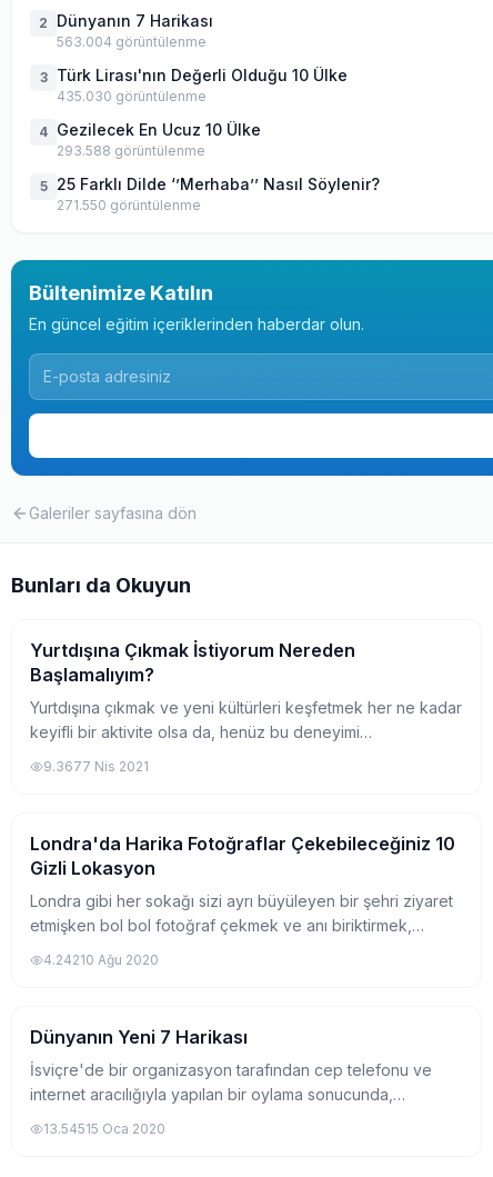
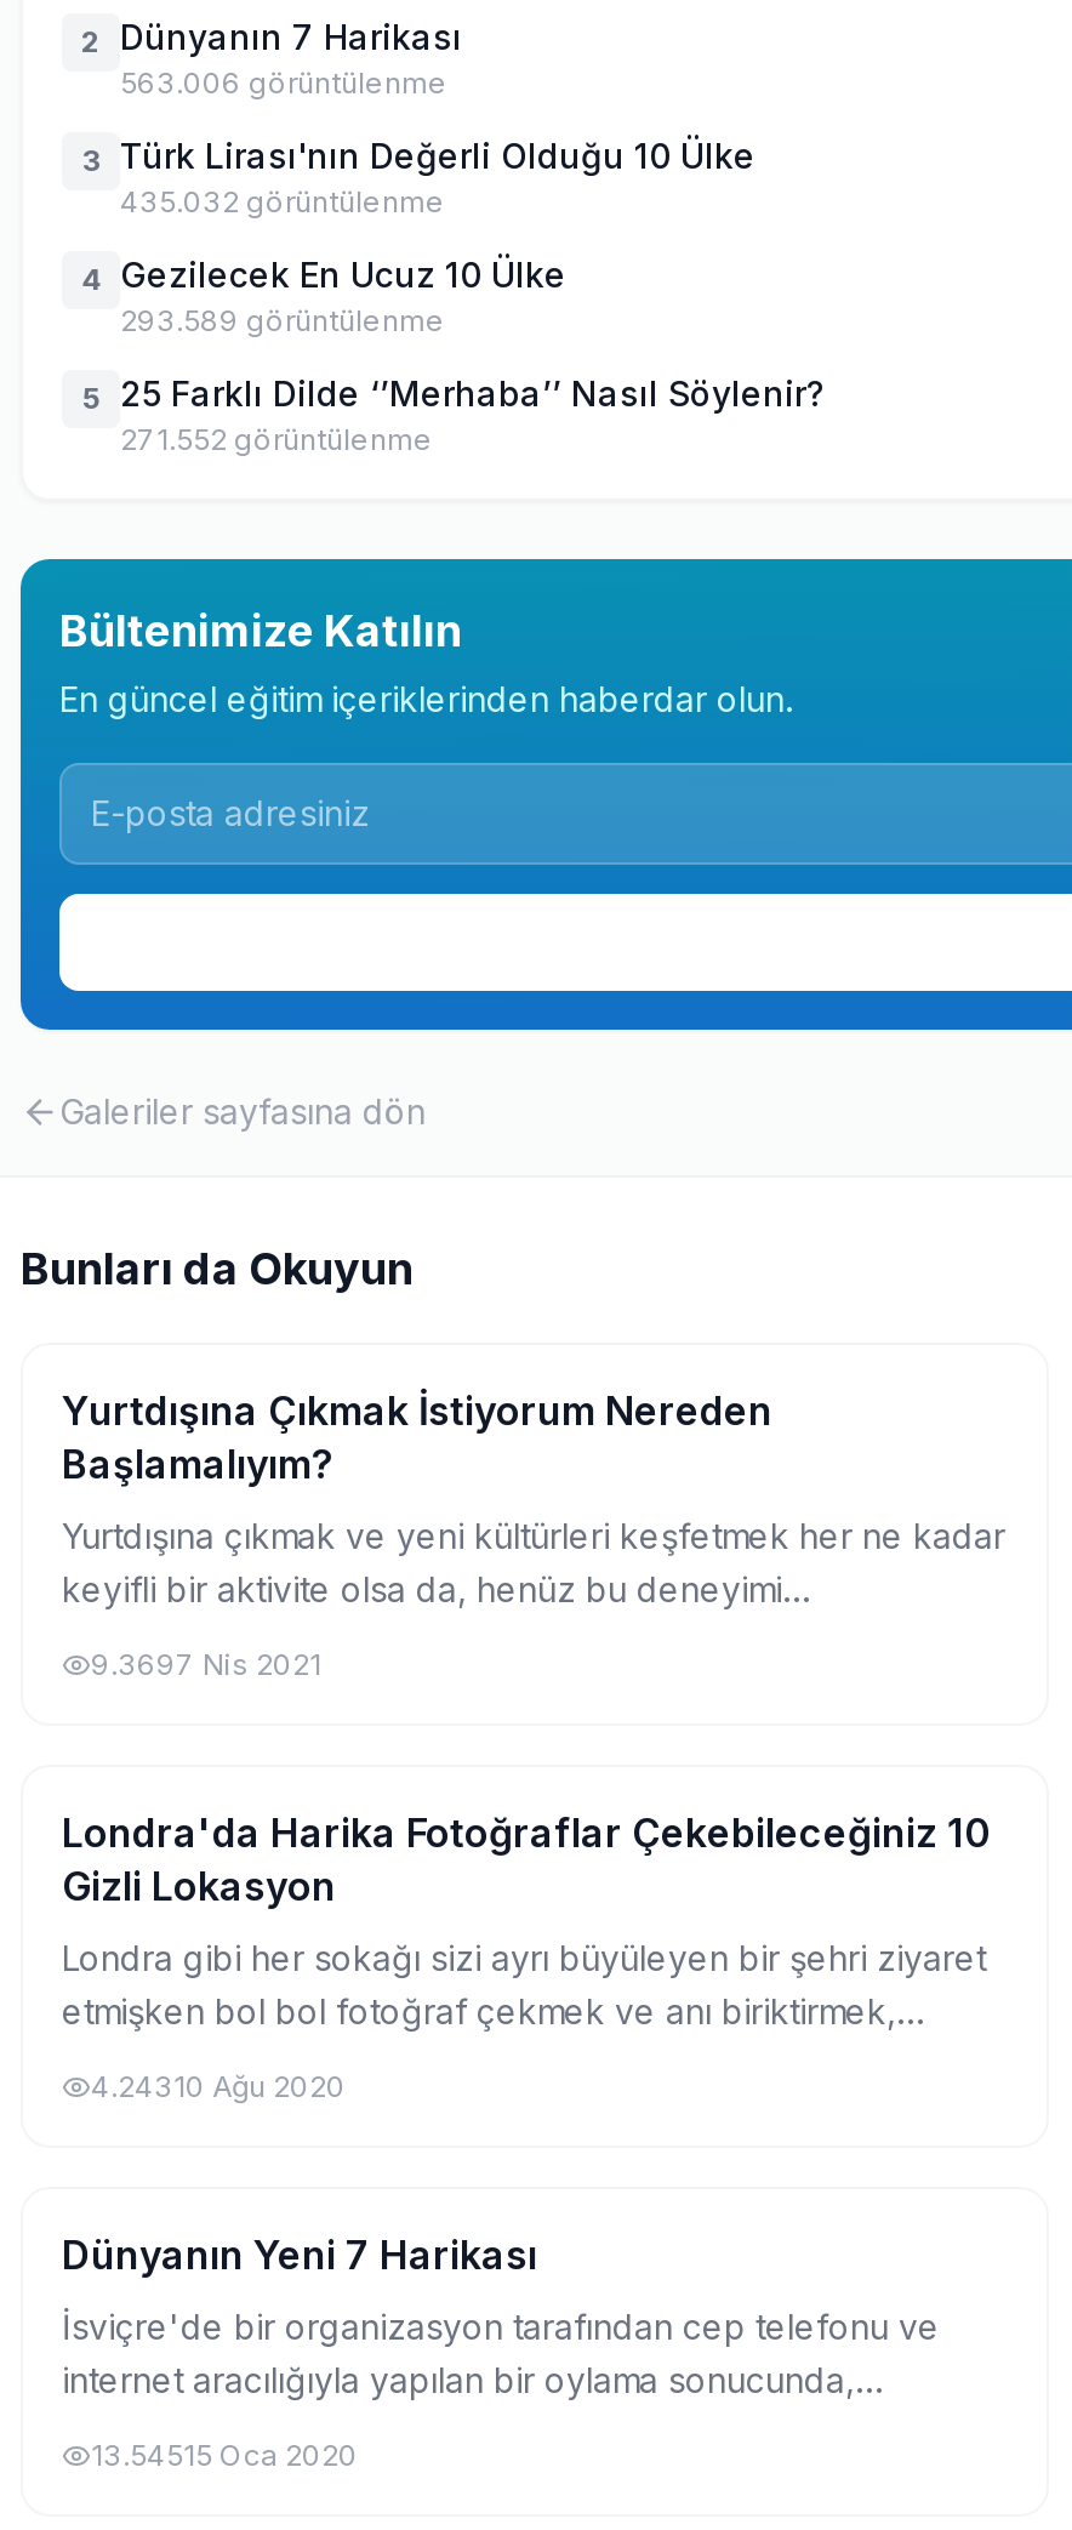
- 563.004 görüntülenme
+ 563.006 görüntülenme

- 435.030 görüntülenme
+ 435.032 görüntülenme

- 293.588 görüntülenme
+ 293.589 görüntülenme

- 271.550 görüntülenme
+ 271.552 görüntülenme

- 9.3677 Nis 2021
+ 9.3697 Nis 2021

- 4.24210 Ağu 2020
+ 4.24310 Ağu 2020
